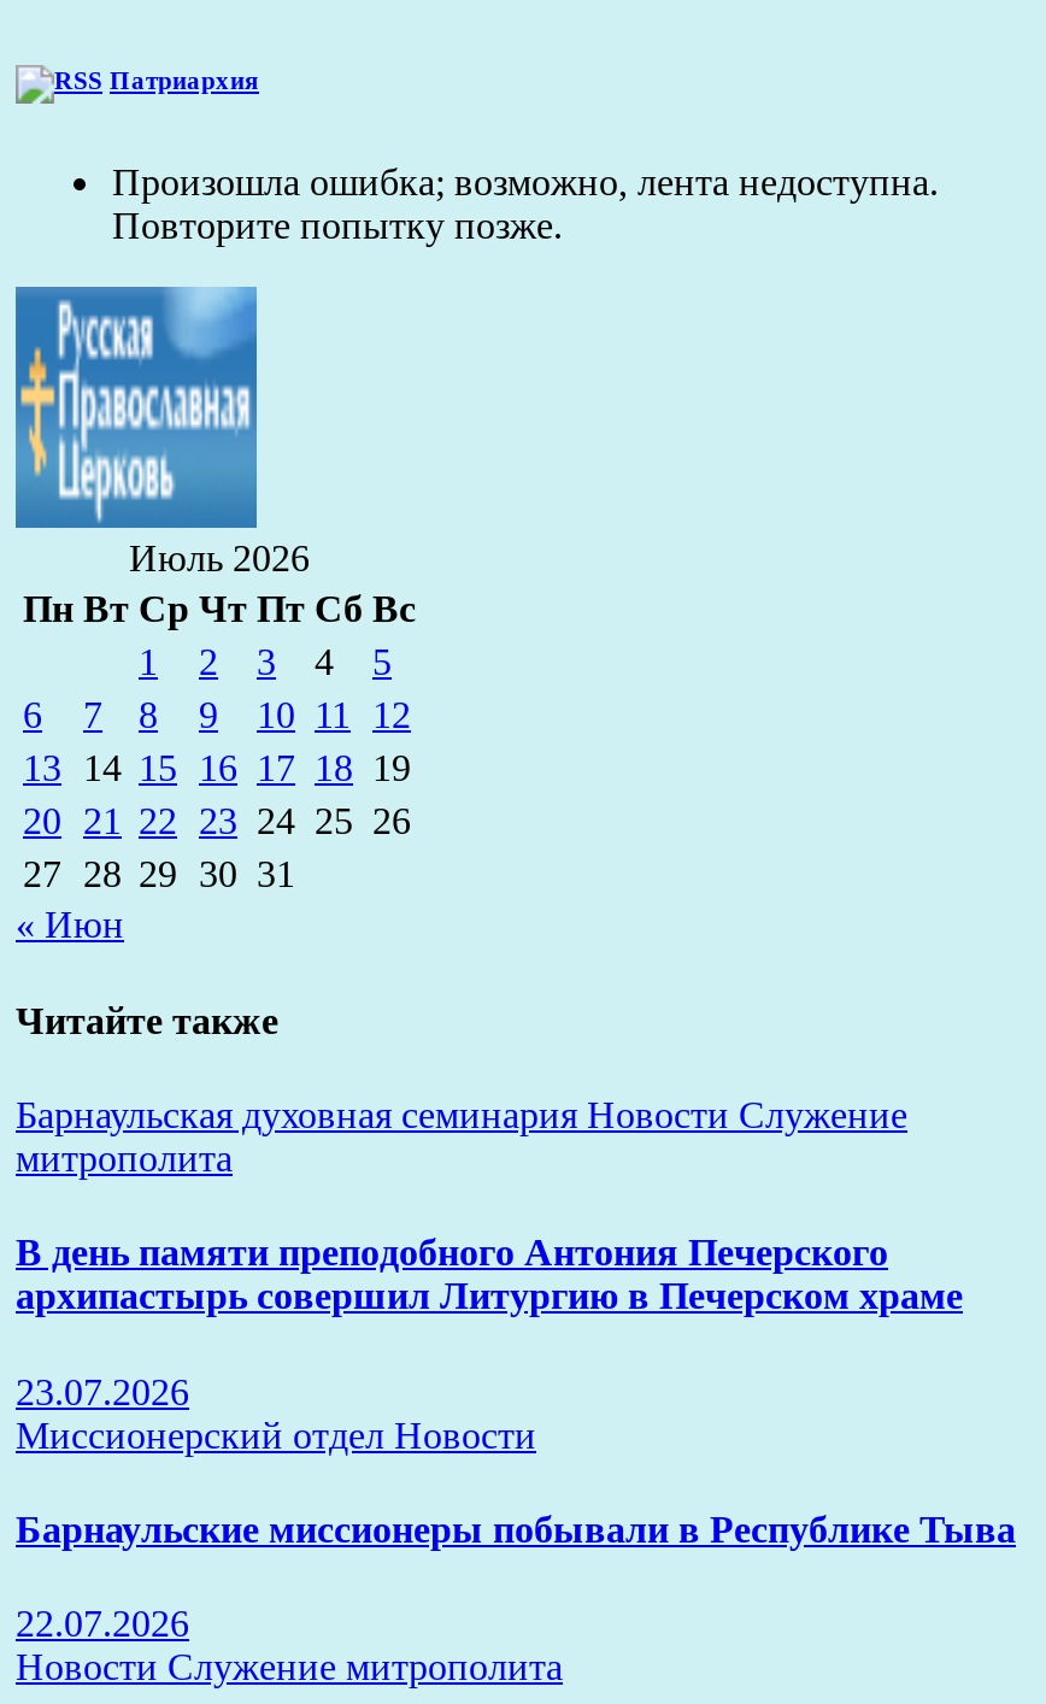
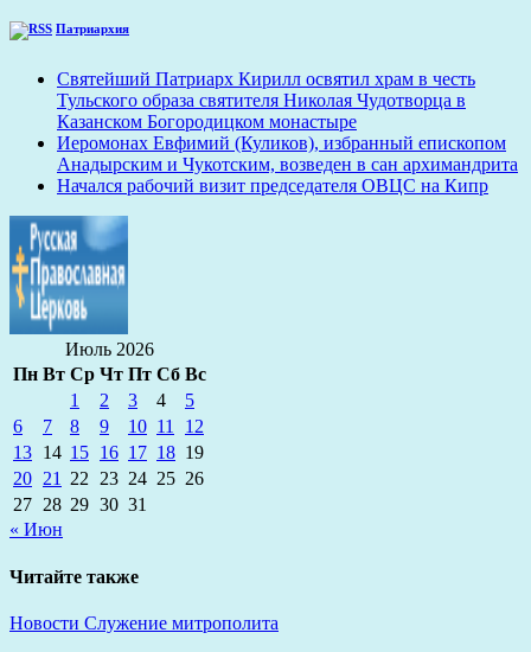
- Произошла ошибка; возможно, лента недоступна.
- Повторите попытку позже.
+ Святейший Патриарх Кирилл освятил храм в честь
+ Тульского образа святителя Николая Чудотворца в
+ Казанском Богородицком монастыре
+ Иеромонах Евфимий (Куликов), избранный епископом
+ Анадырским и Чукотским, возведен в сан архимандрита
+ Начался рабочий визит председателя ОВЦС на Кипр

moved down: [image] | Июль 2026 | Пн Вт Ср Чт Пт Сб Вс | ... | « Июн | Читайте также

- Барнаульская духовная семинария Новости Служение
- митрополита
- В день памяти преподобного Антония Печерского
- архипастырь совершил Литургию в Печерском храме
- 23.07.2026
- Миссионерский отдел Новости
- Барнаульские миссионеры побывали в Республике Тыва
- 22.07.2026
